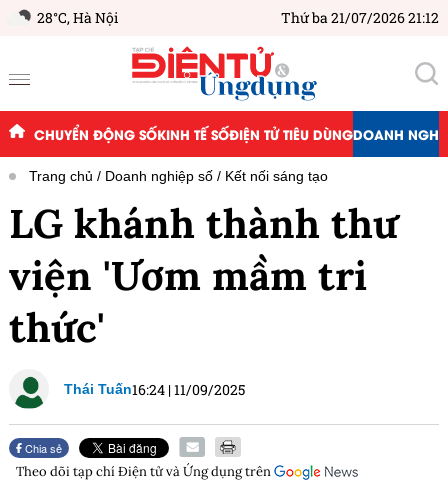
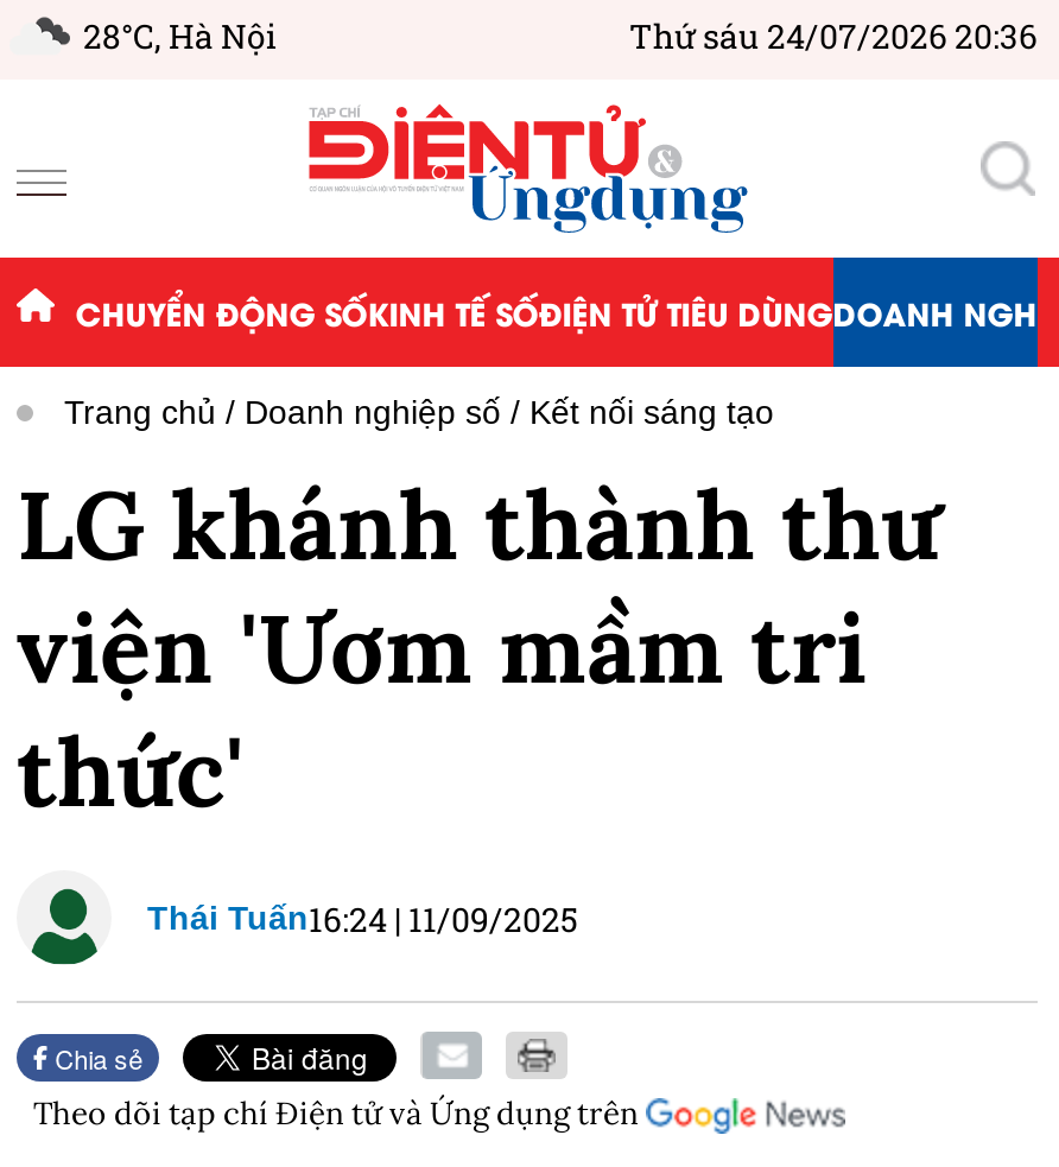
- Thứ ba 21/07/2026 21:12
+ Thứ sáu 24/07/2026 20:36
